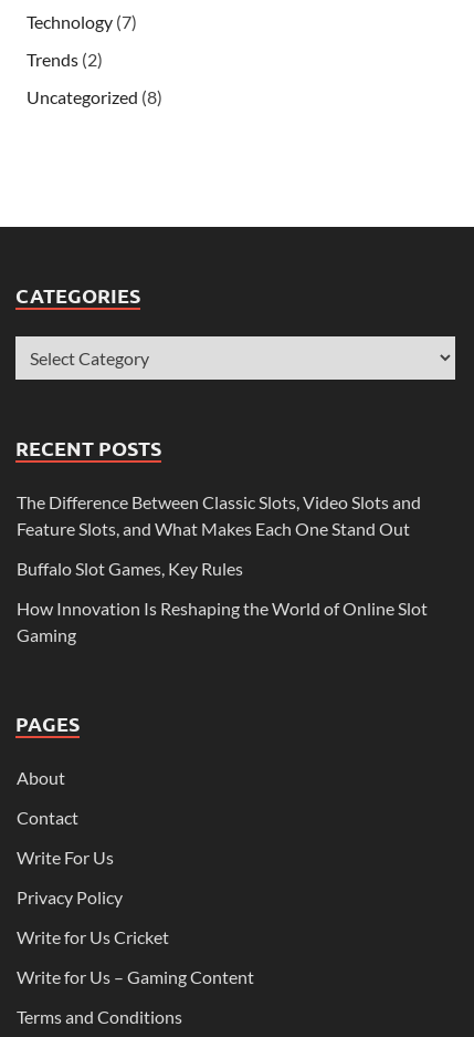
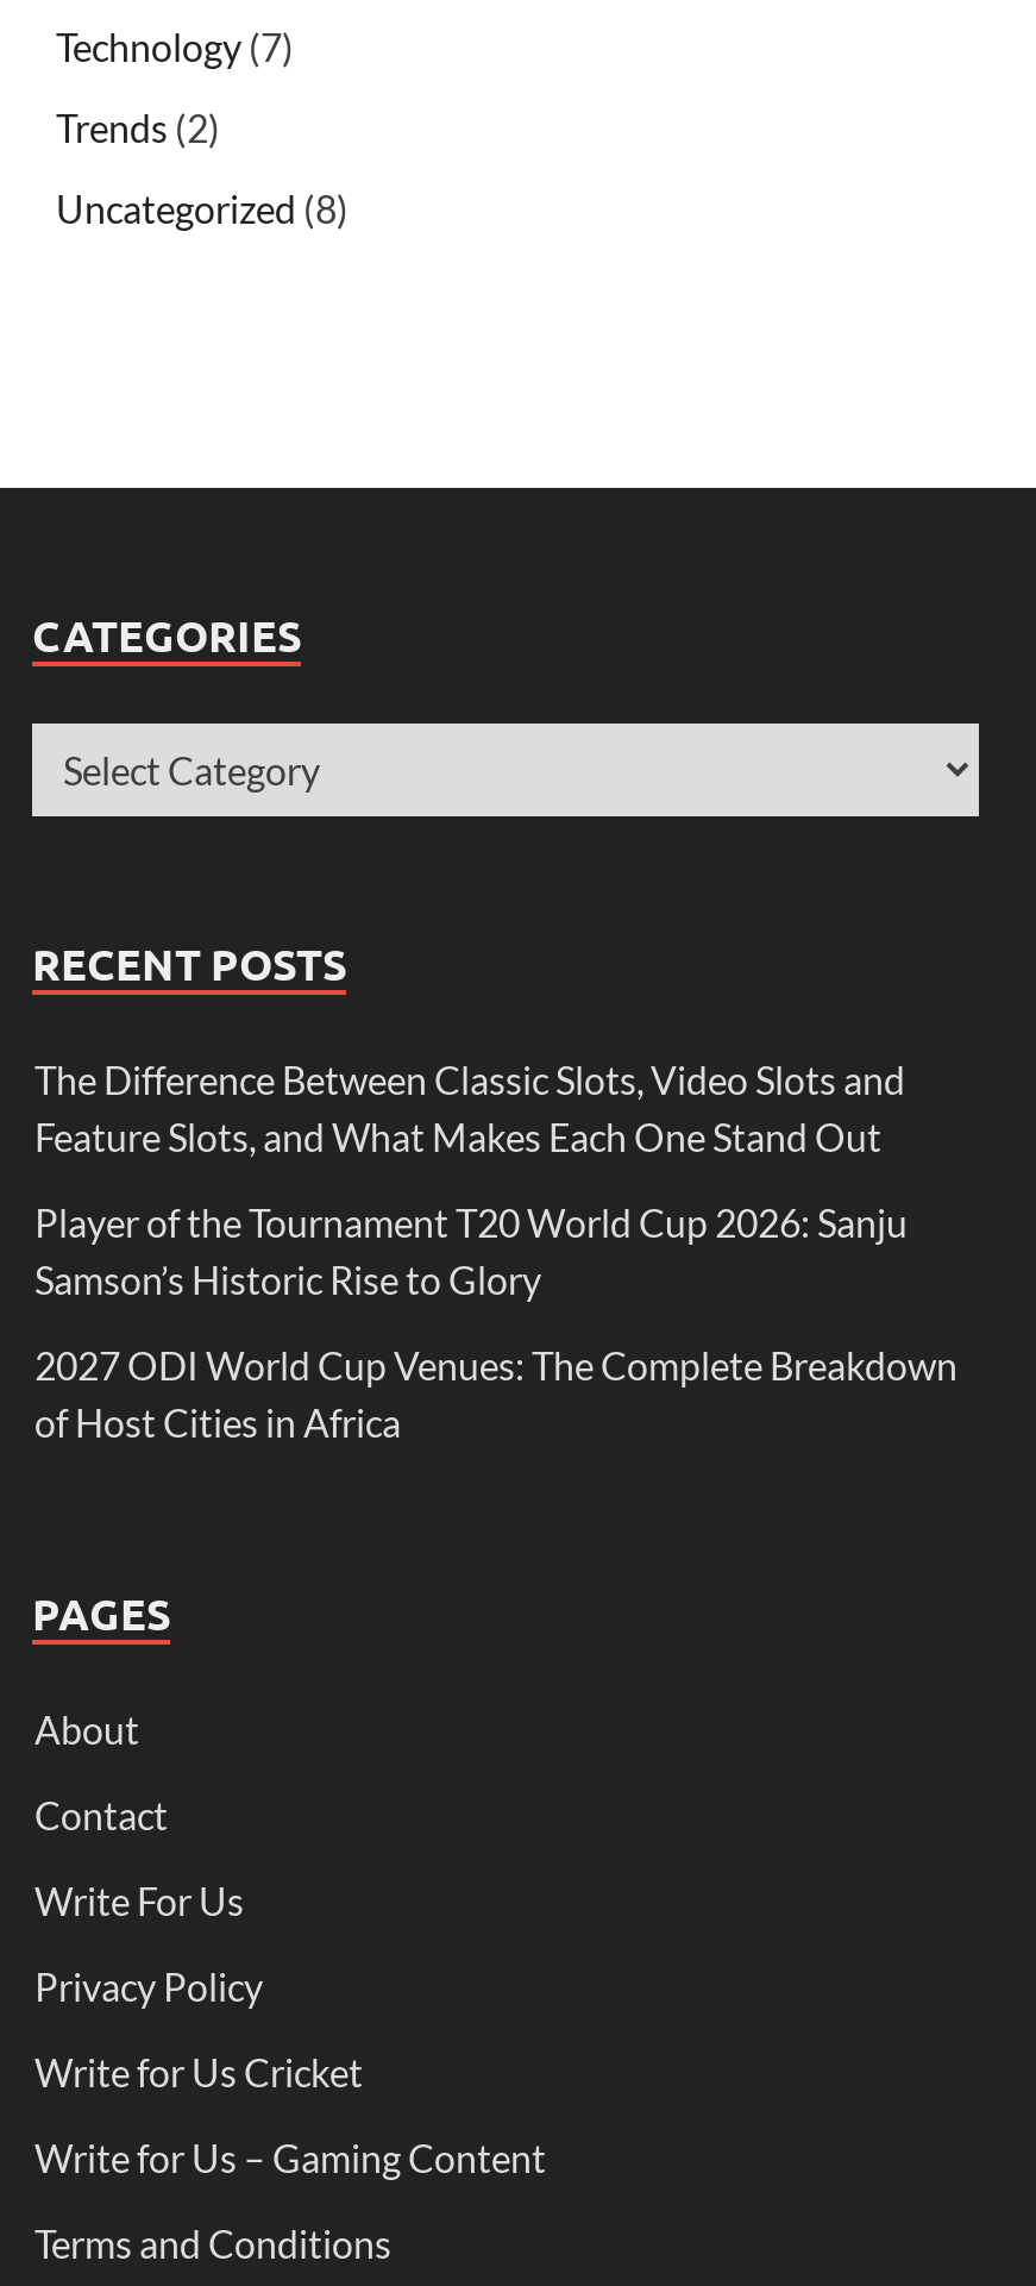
- Buffalo Slot Games, Key Rules
+ Player of the Tournament T20 World Cup 2026: Sanju
+ Samson’s Historic Rise to Glory

- How Innovation Is Reshaping the World of Online Slot
- Gaming
+ 2027 ODI World Cup Venues: The Complete Breakdown
+ of Host Cities in Africa
